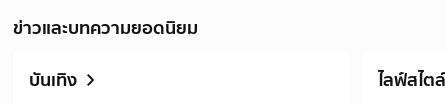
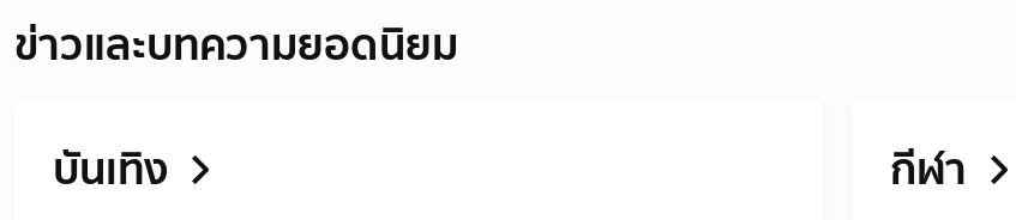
- ไลฟ์สไตล์
+ กีฬา
